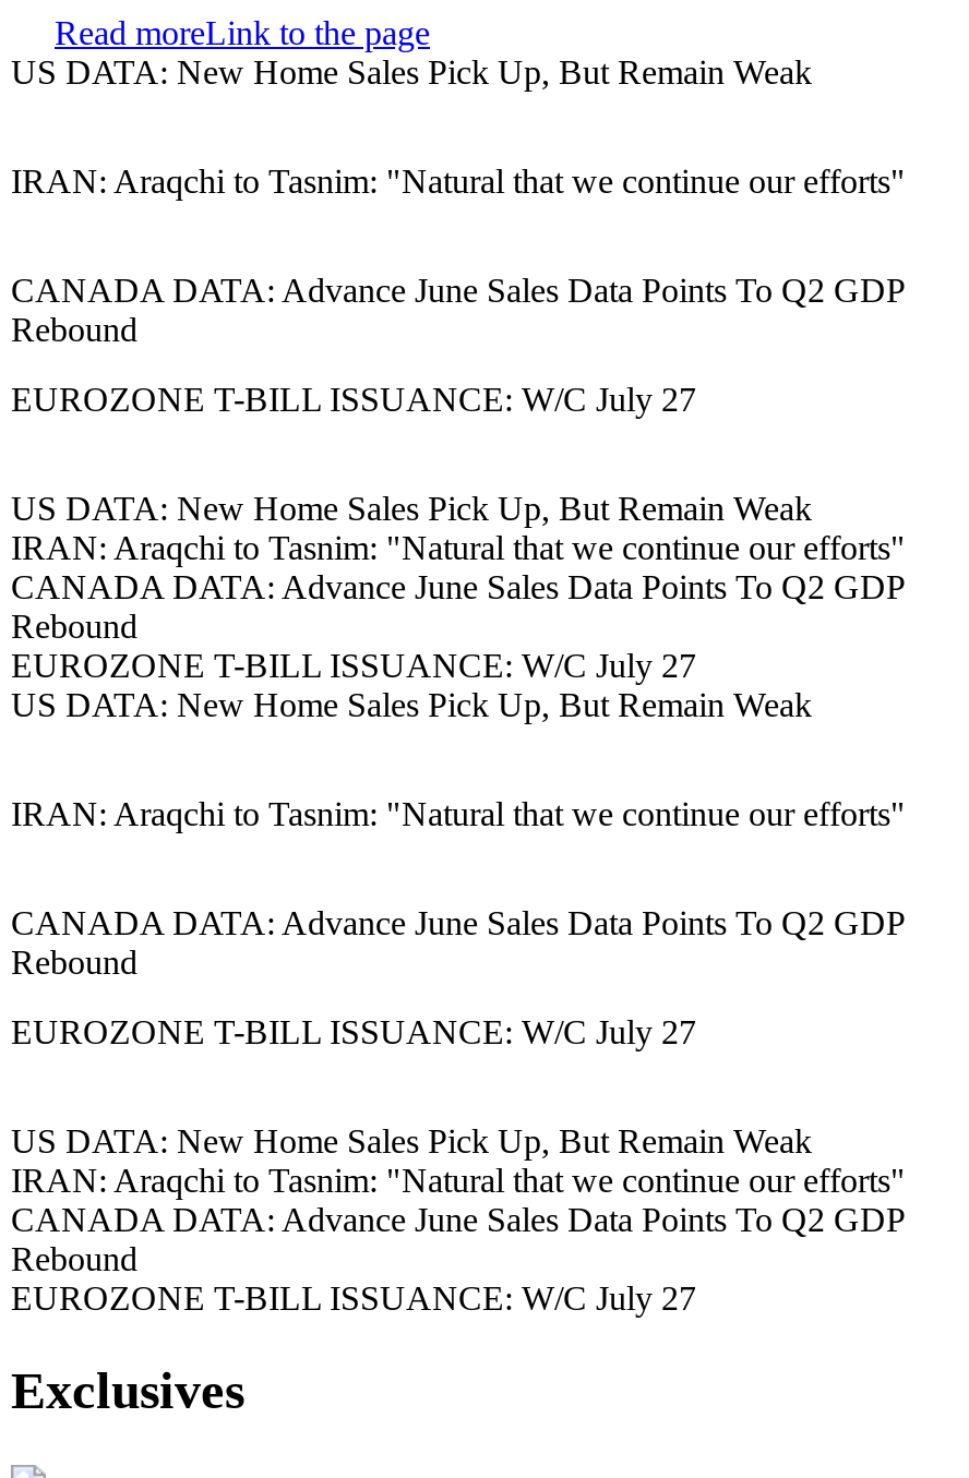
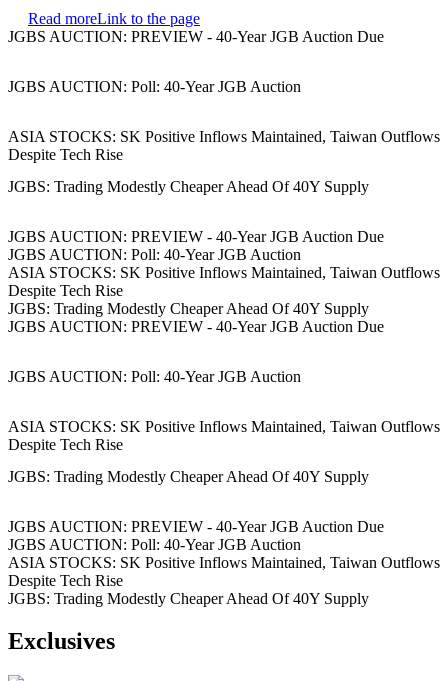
- US DATA: New Home Sales Pick Up, But Remain Weak
+ JGBS AUCTION: PREVIEW - 40-Year JGB Auction Due

- IRAN: Araqchi to Tasnim: "Natural that we continue our efforts"
+ JGBS AUCTION: Poll: 40-Year JGB Auction

- CANADA DATA: Advance June Sales Data Points To Q2 GDP
- Rebound
+ ASIA STOCKS: SK Positive Inflows Maintained, Taiwan Outflows
+ Despite Tech Rise

- EUROZONE T-BILL ISSUANCE: W/C July 27
+ JGBS: Trading Modestly Cheaper Ahead Of 40Y Supply

- US DATA: New Home Sales Pick Up, But Remain Weak
- IRAN: Araqchi to Tasnim: "Natural that we continue our efforts"
- CANADA DATA: Advance June Sales Data Points To Q2 GDP
- Rebound
- EUROZONE T-BILL ISSUANCE: W/C July 27
- US DATA: New Home Sales Pick Up, But Remain Weak
+ JGBS AUCTION: PREVIEW - 40-Year JGB Auction Due
+ JGBS AUCTION: Poll: 40-Year JGB Auction
+ ASIA STOCKS: SK Positive Inflows Maintained, Taiwan Outflows
+ Despite Tech Rise
+ JGBS: Trading Modestly Cheaper Ahead Of 40Y Supply
+ JGBS AUCTION: PREVIEW - 40-Year JGB Auction Due

- IRAN: Araqchi to Tasnim: "Natural that we continue our efforts"
+ JGBS AUCTION: Poll: 40-Year JGB Auction

- CANADA DATA: Advance June Sales Data Points To Q2 GDP
- Rebound
+ ASIA STOCKS: SK Positive Inflows Maintained, Taiwan Outflows
+ Despite Tech Rise

- EUROZONE T-BILL ISSUANCE: W/C July 27
+ JGBS: Trading Modestly Cheaper Ahead Of 40Y Supply

- US DATA: New Home Sales Pick Up, But Remain Weak
- IRAN: Araqchi to Tasnim: "Natural that we continue our efforts"
- CANADA DATA: Advance June Sales Data Points To Q2 GDP
- Rebound
- EUROZONE T-BILL ISSUANCE: W/C July 27
+ JGBS AUCTION: PREVIEW - 40-Year JGB Auction Due
+ JGBS AUCTION: Poll: 40-Year JGB Auction
+ ASIA STOCKS: SK Positive Inflows Maintained, Taiwan Outflows
+ Despite Tech Rise
+ JGBS: Trading Modestly Cheaper Ahead Of 40Y Supply
